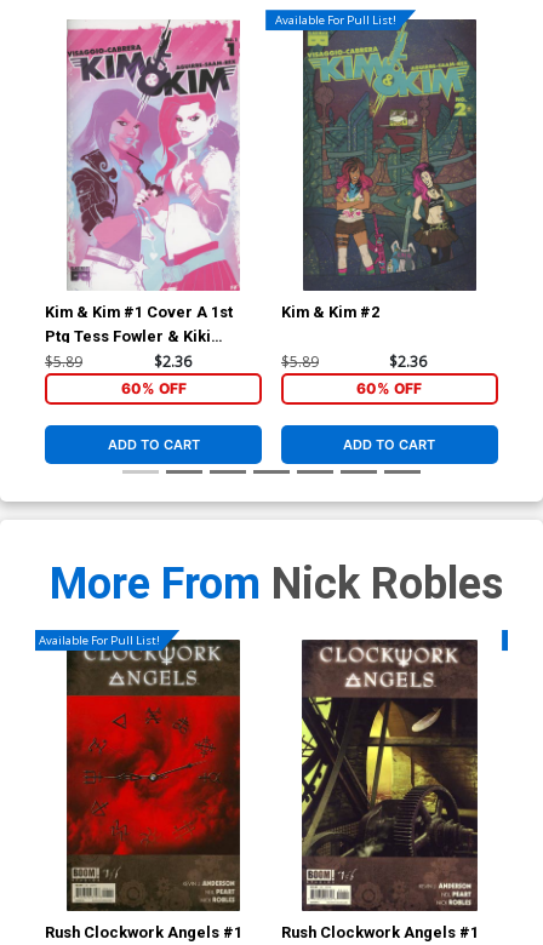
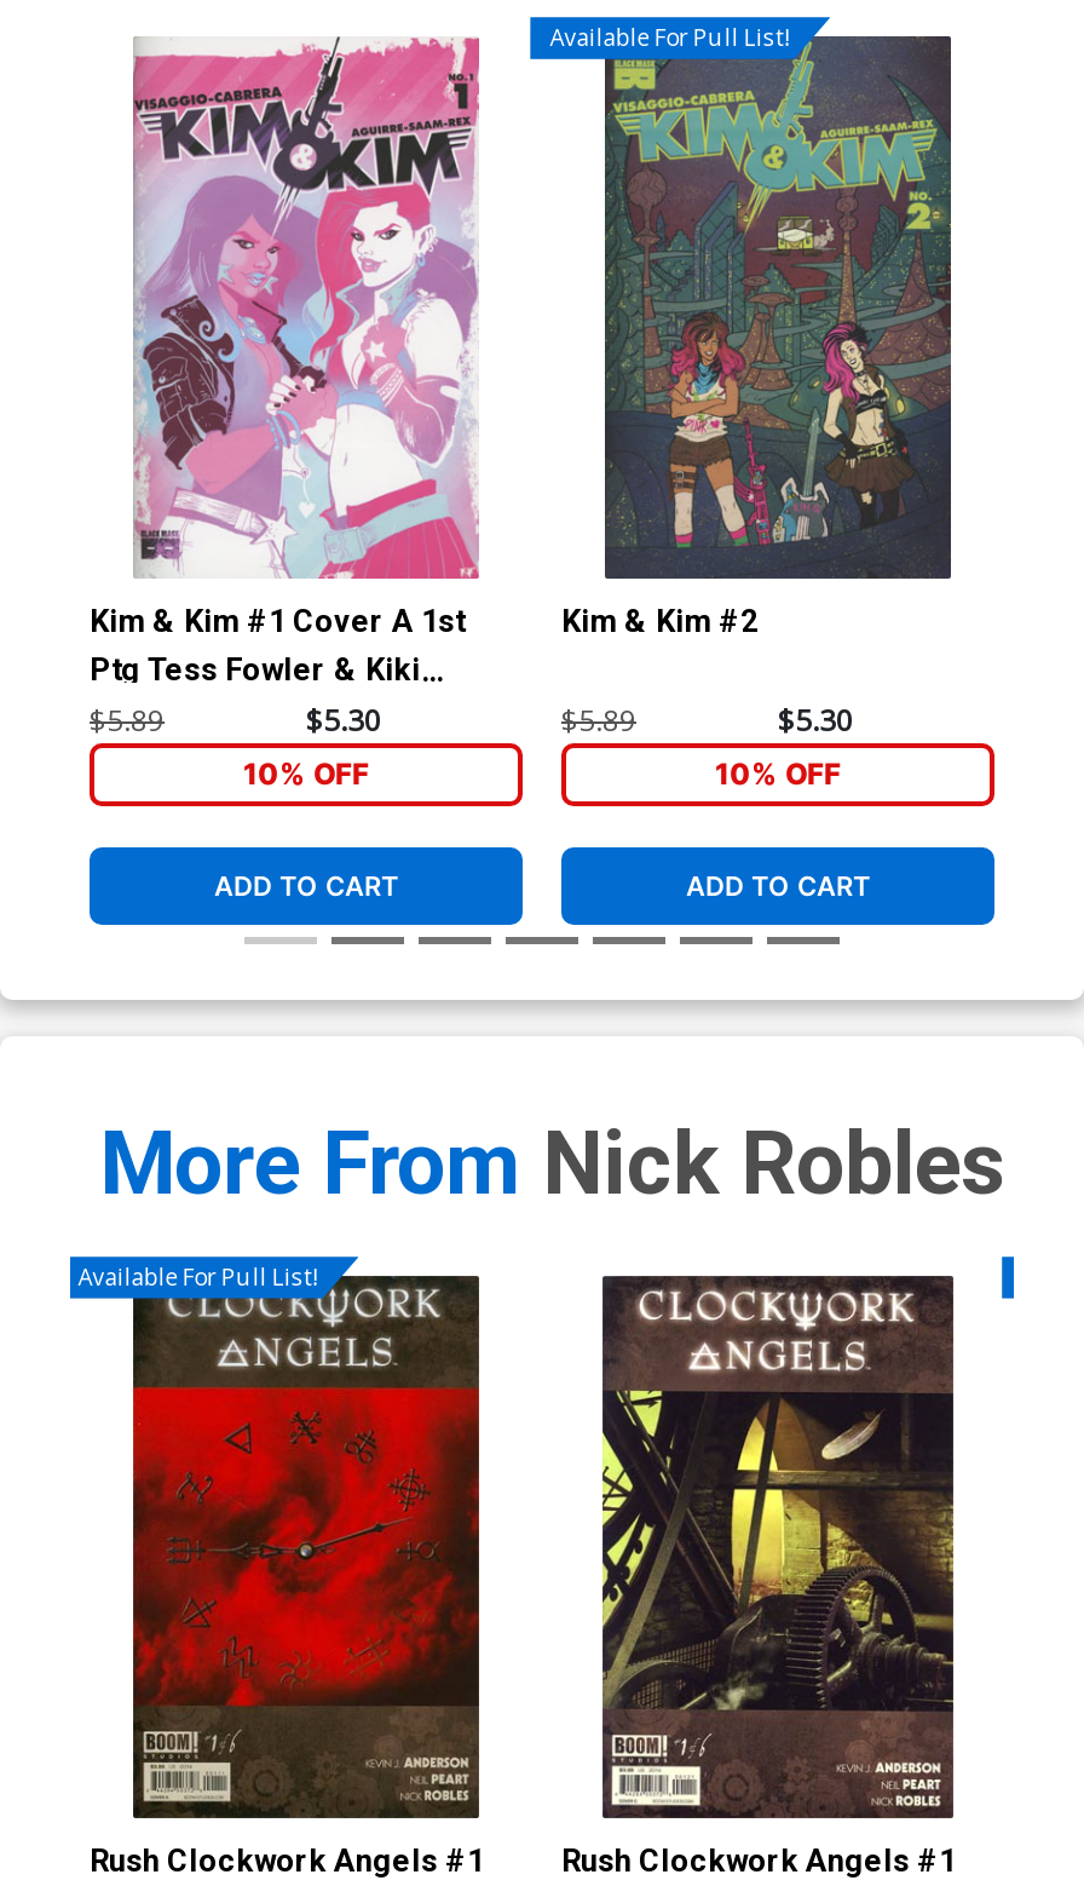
- $2.36
+ $5.30

- $2.36
+ $5.30

- 60% OFF
+ 10% OFF

- 60% OFF
+ 10% OFF
